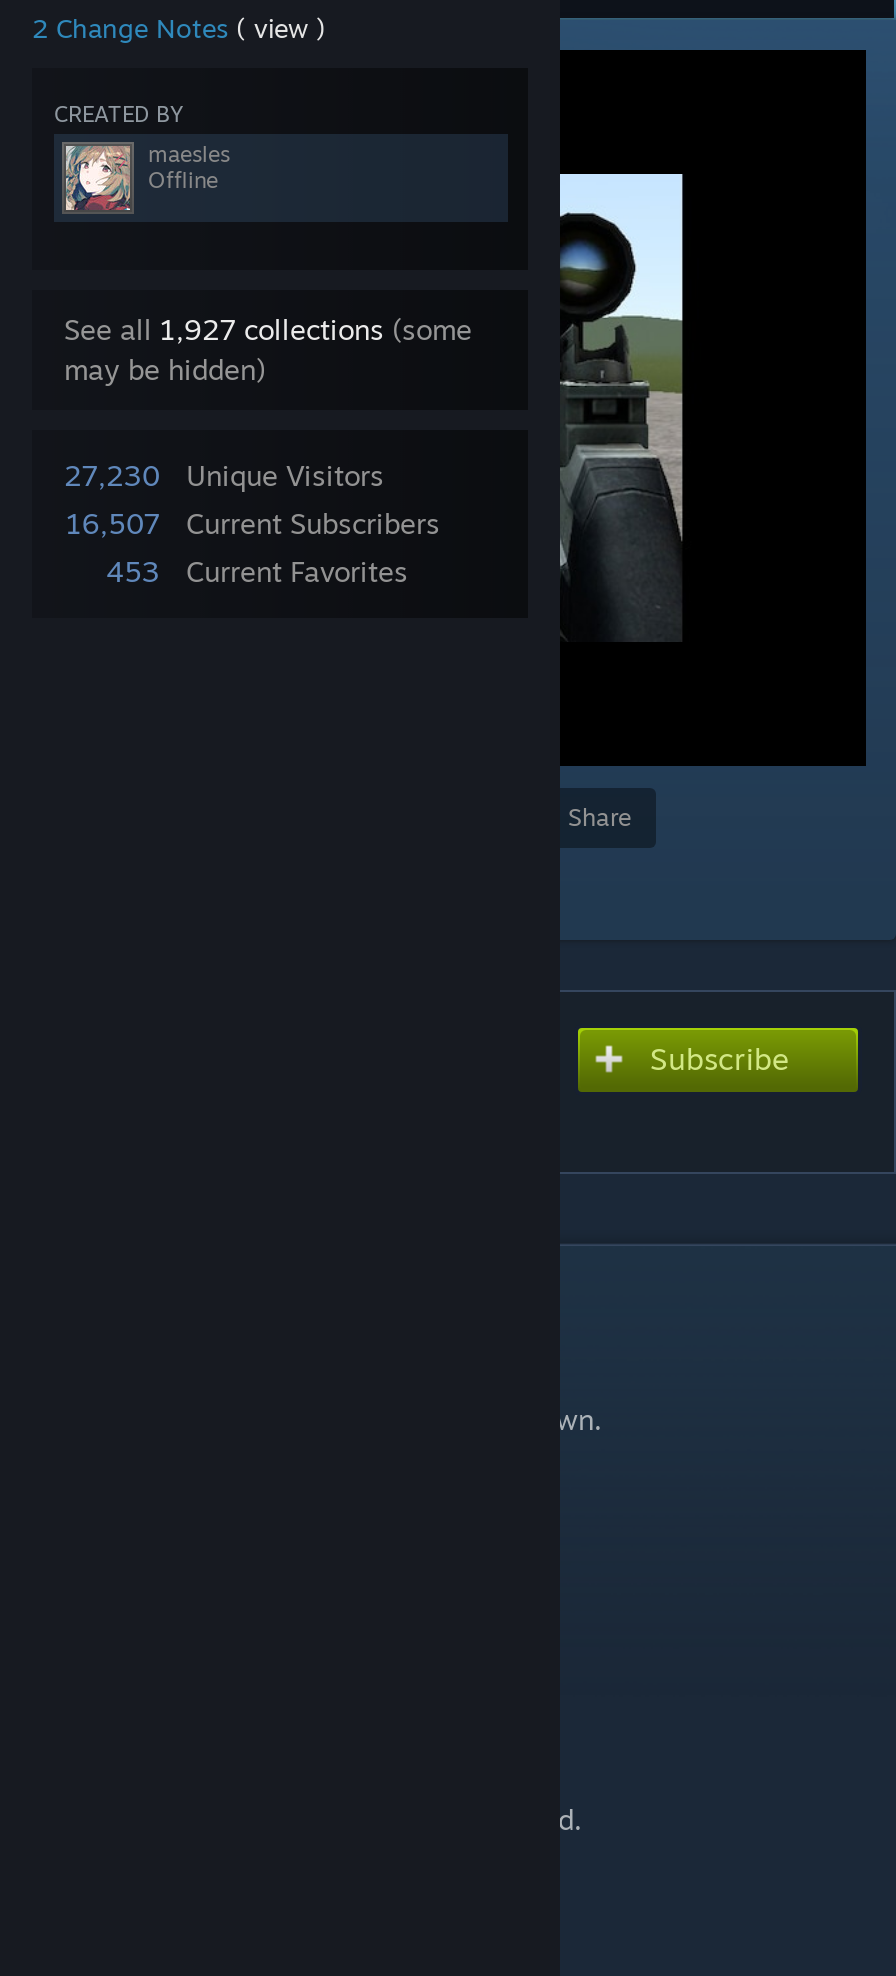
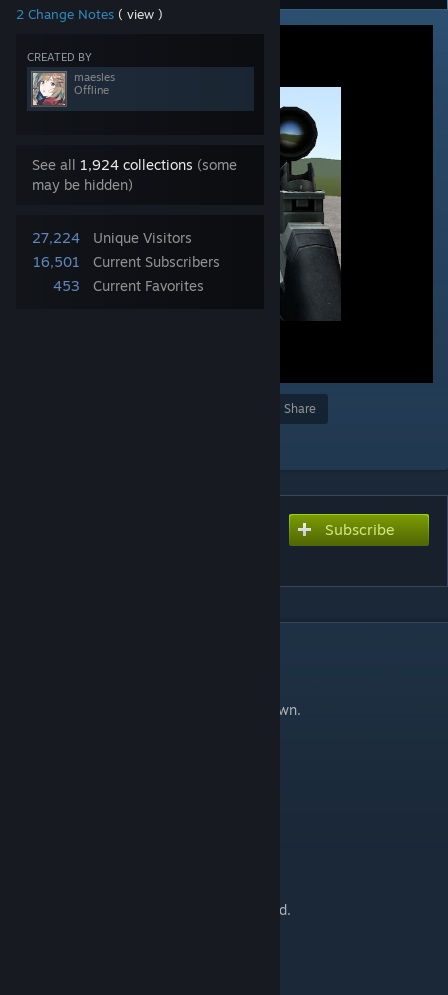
- See all 1,927 collections (some
+ See all 1,924 collections (some

- 27,230 Unique Visitors
+ 27,224 Unique Visitors

- 16,507 Current Subscribers
+ 16,501 Current Subscribers
